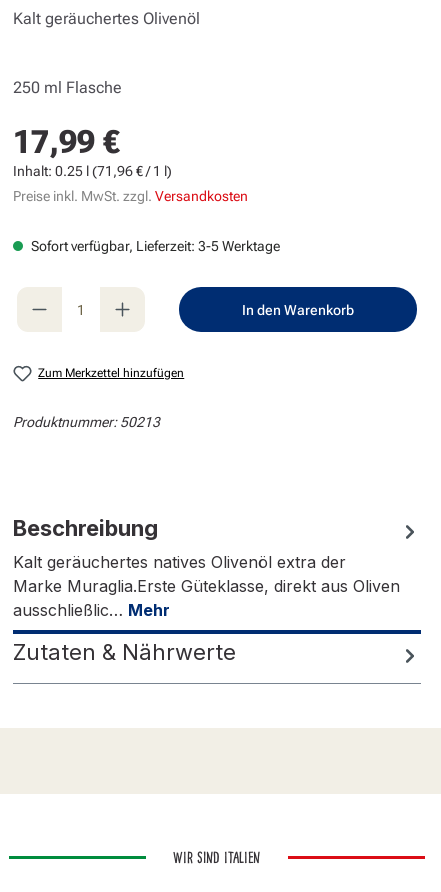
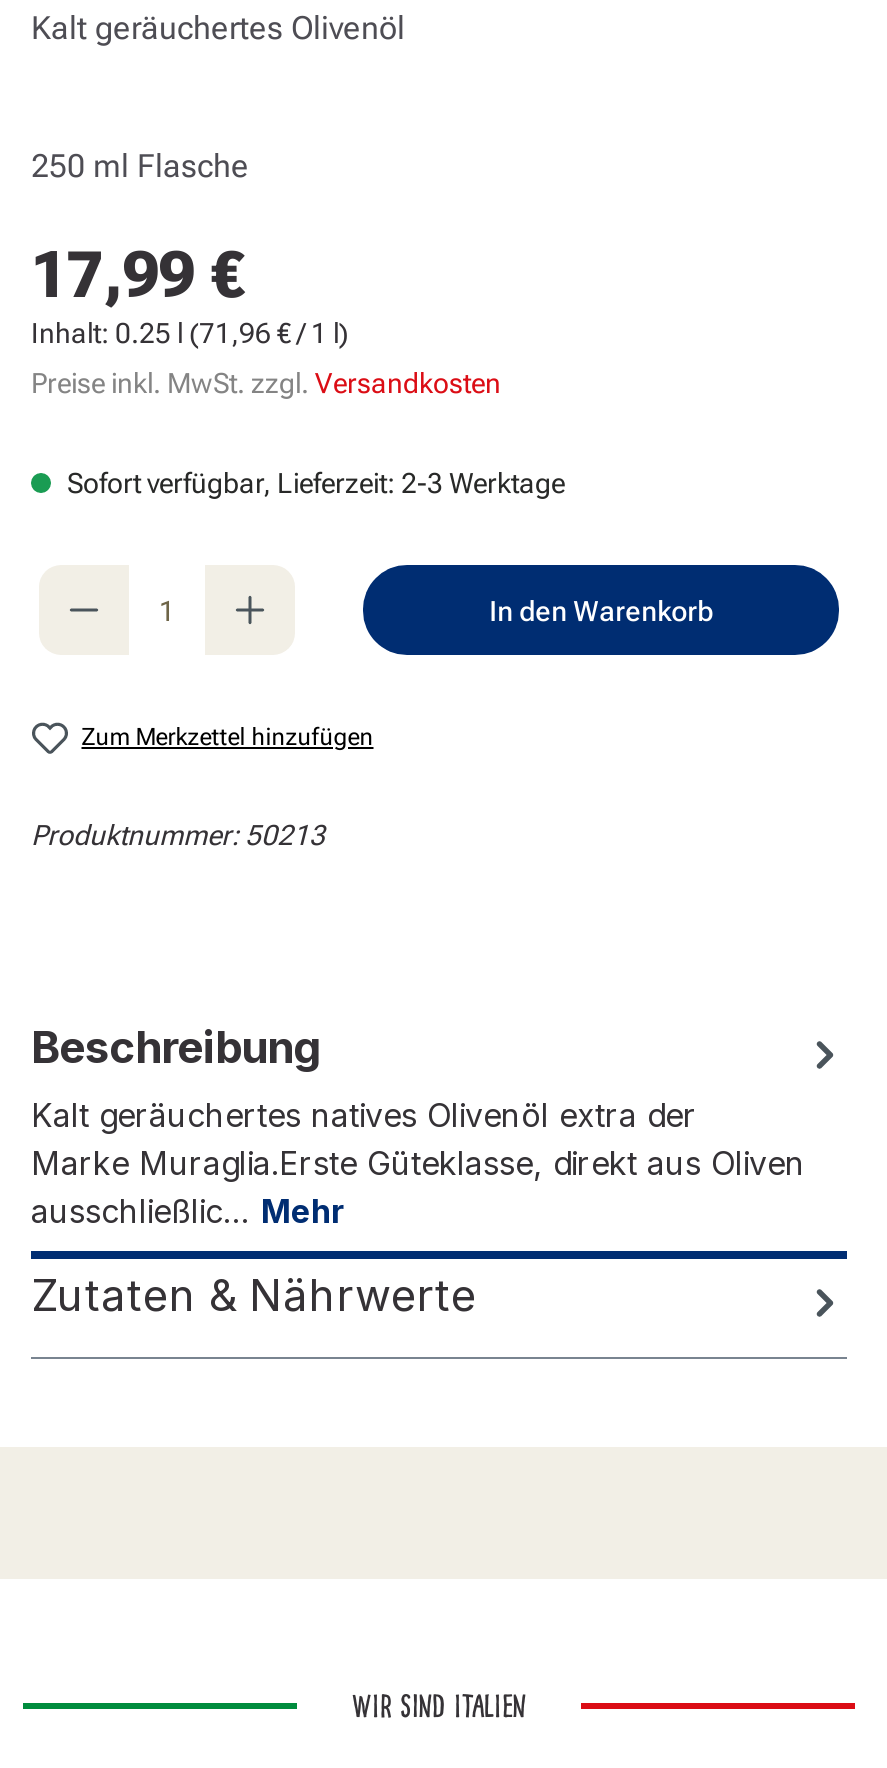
- Sofort verfügbar, Lieferzeit: 3-5 Werktage
+ Sofort verfügbar, Lieferzeit: 2-3 Werktage
